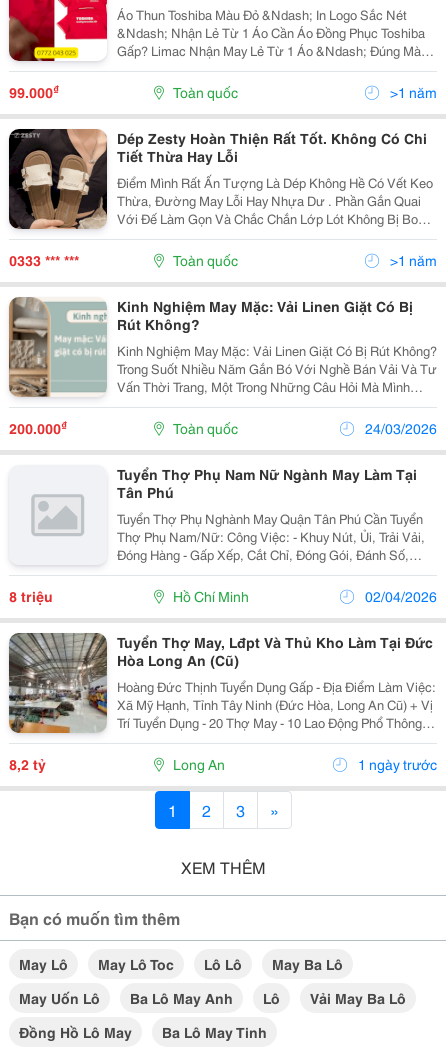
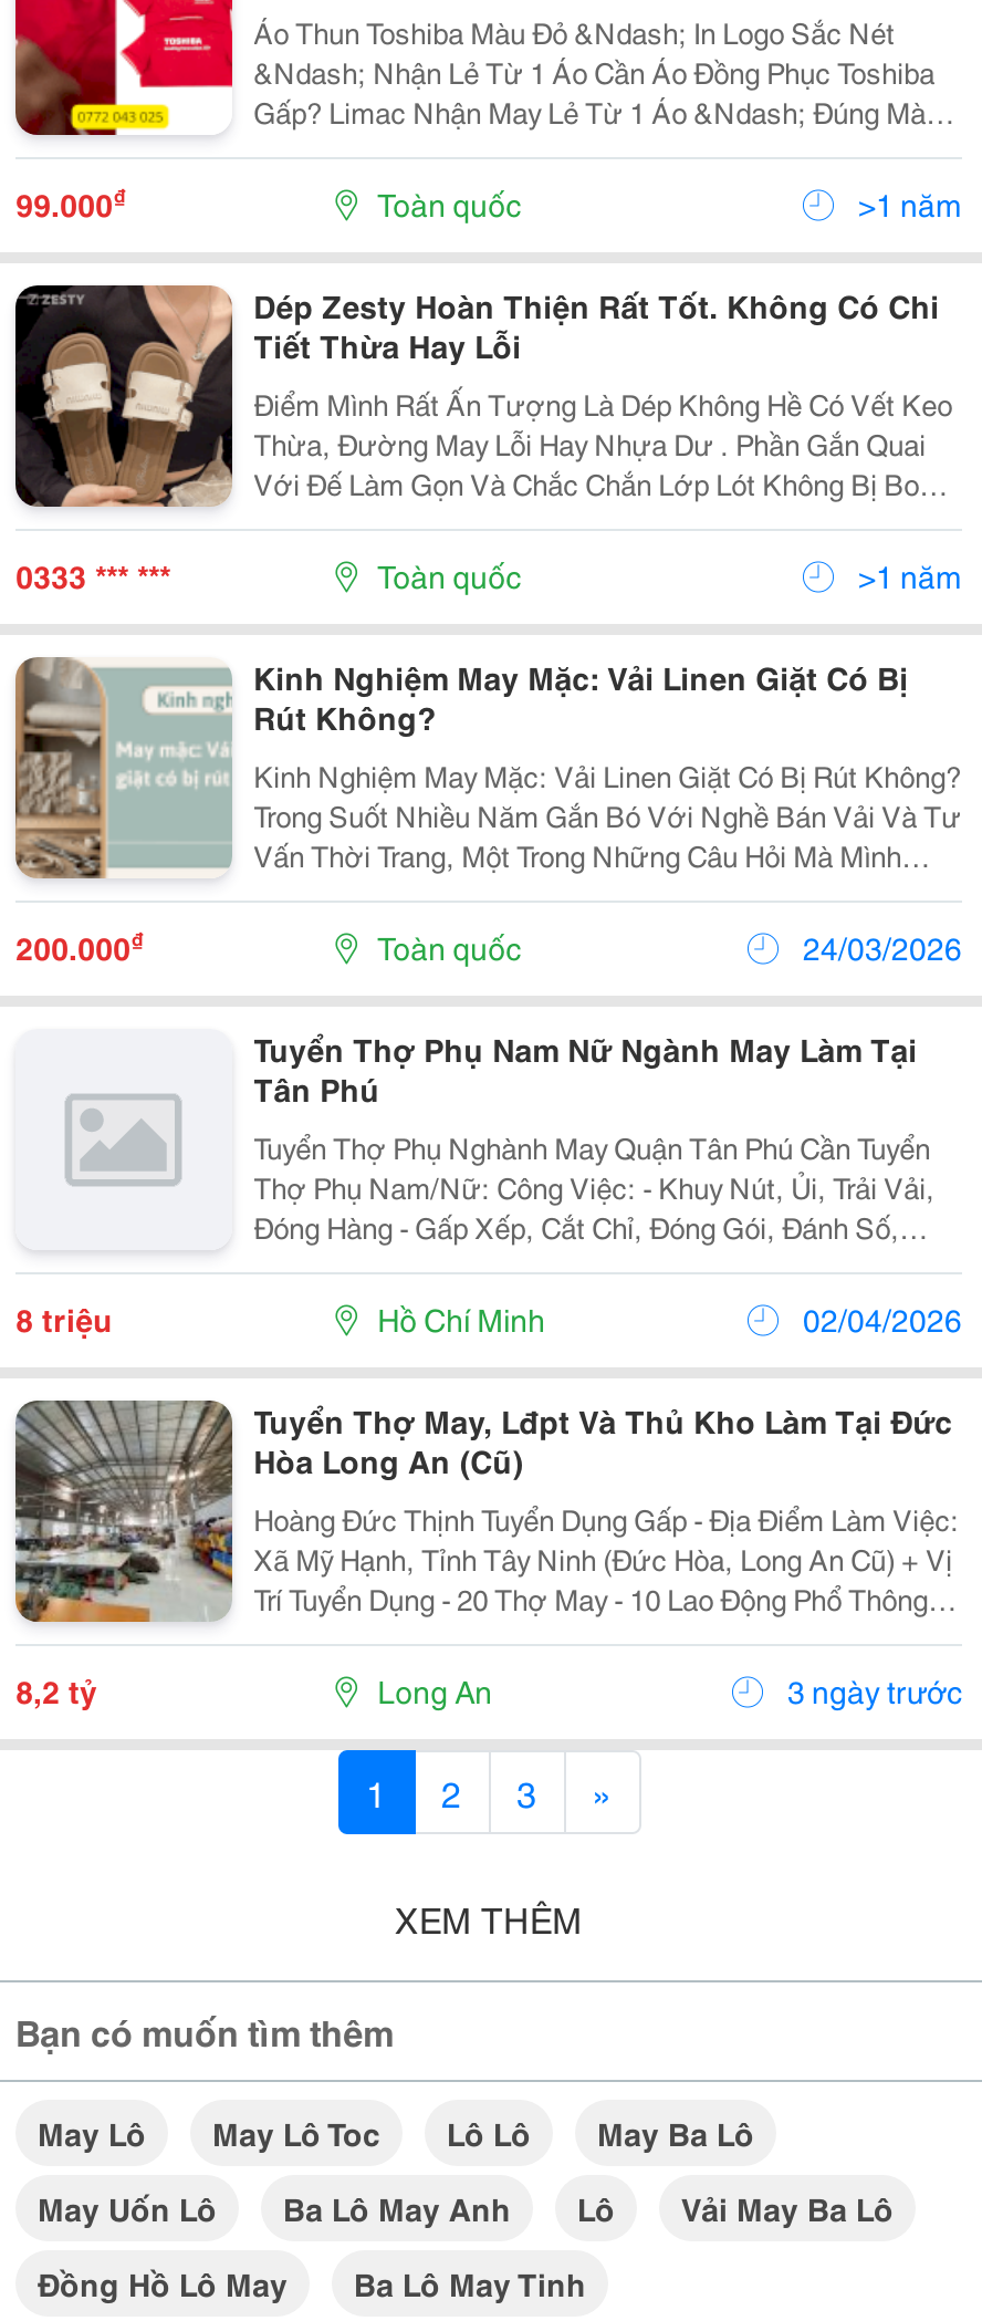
- 1 ngày trước
+ 3 ngày trước
